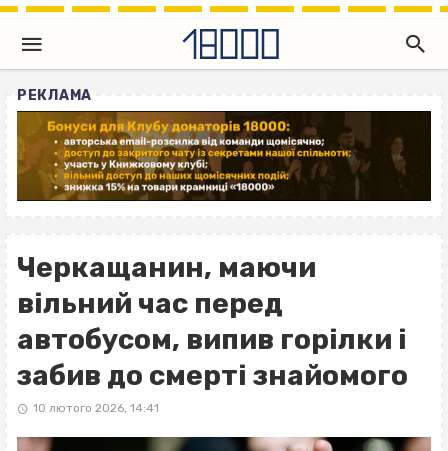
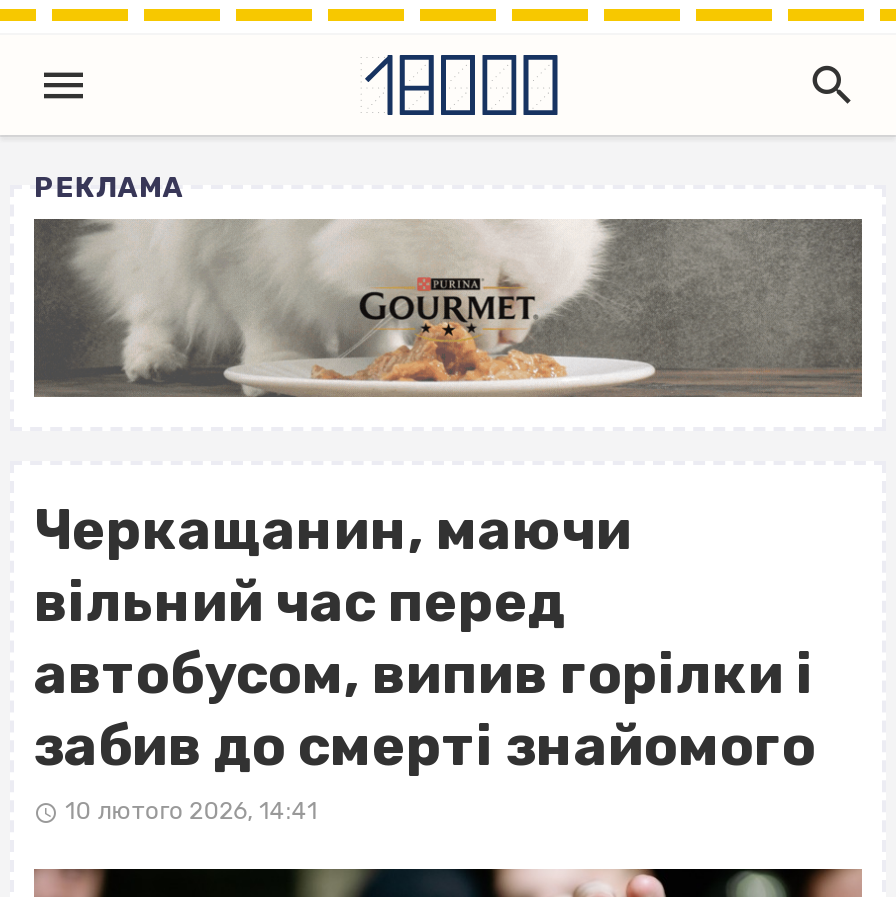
- [image]
+ [image]
